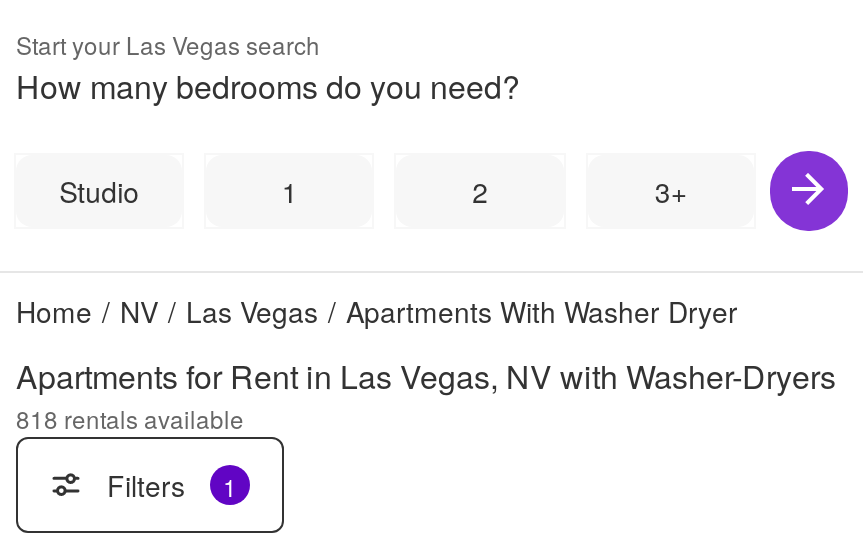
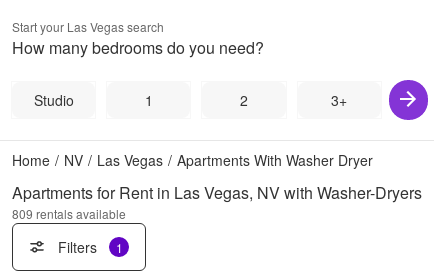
- 818 rentals available
+ 809 rentals available
